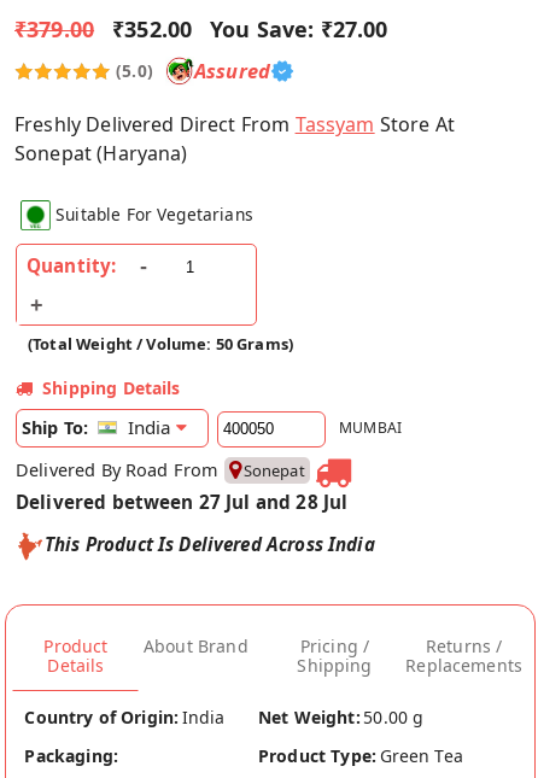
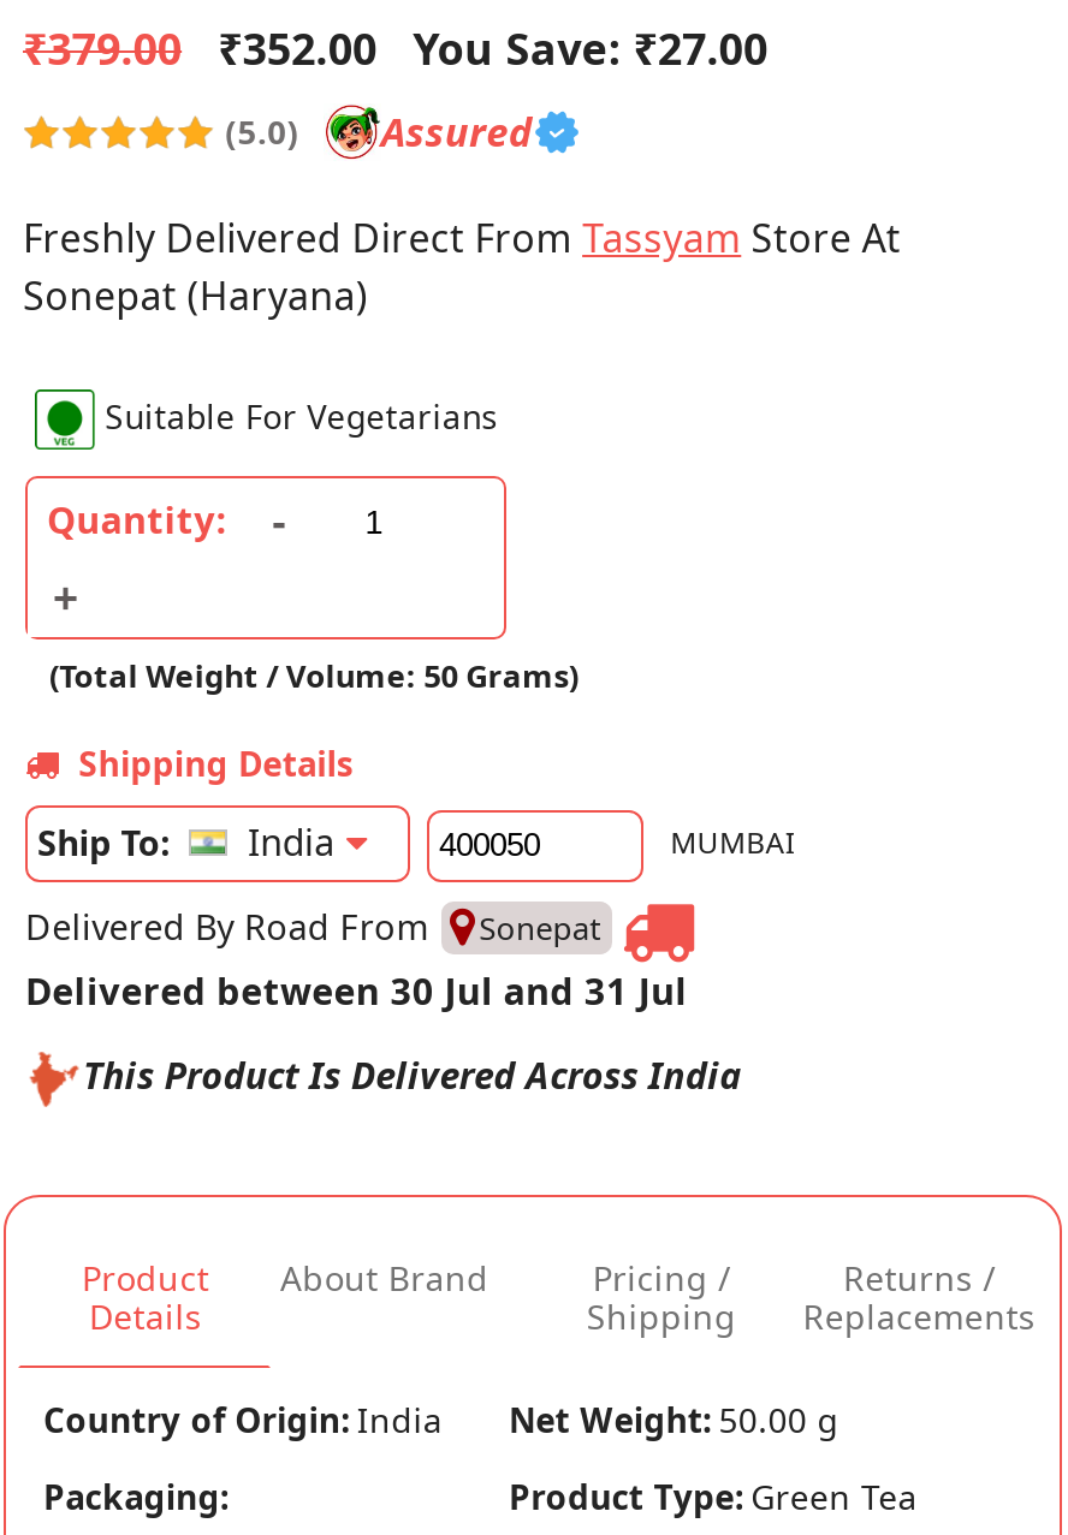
- Delivered between 27 Jul and 28 Jul
+ Delivered between 30 Jul and 31 Jul
